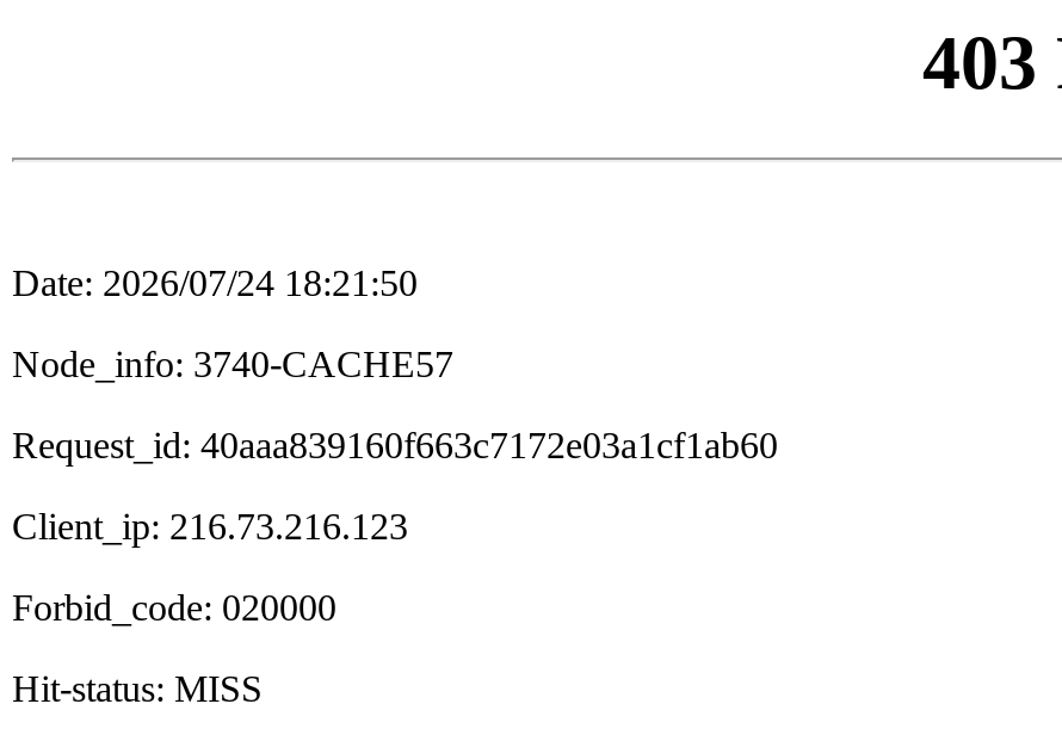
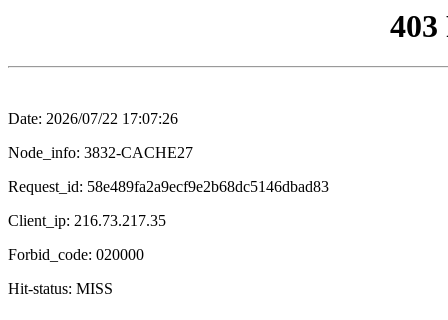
- Date: 2026/07/24 18:21:50
+ Date: 2026/07/22 17:07:26

- Node_info: 3740-CACHE57
+ Node_info: 3832-CACHE27

- Request_id: 40aaa839160f663c7172e03a1cf1ab60
+ Request_id: 58e489fa2a9ecf9e2b68dc5146dbad83

- Client_ip: 216.73.216.123
+ Client_ip: 216.73.217.35
